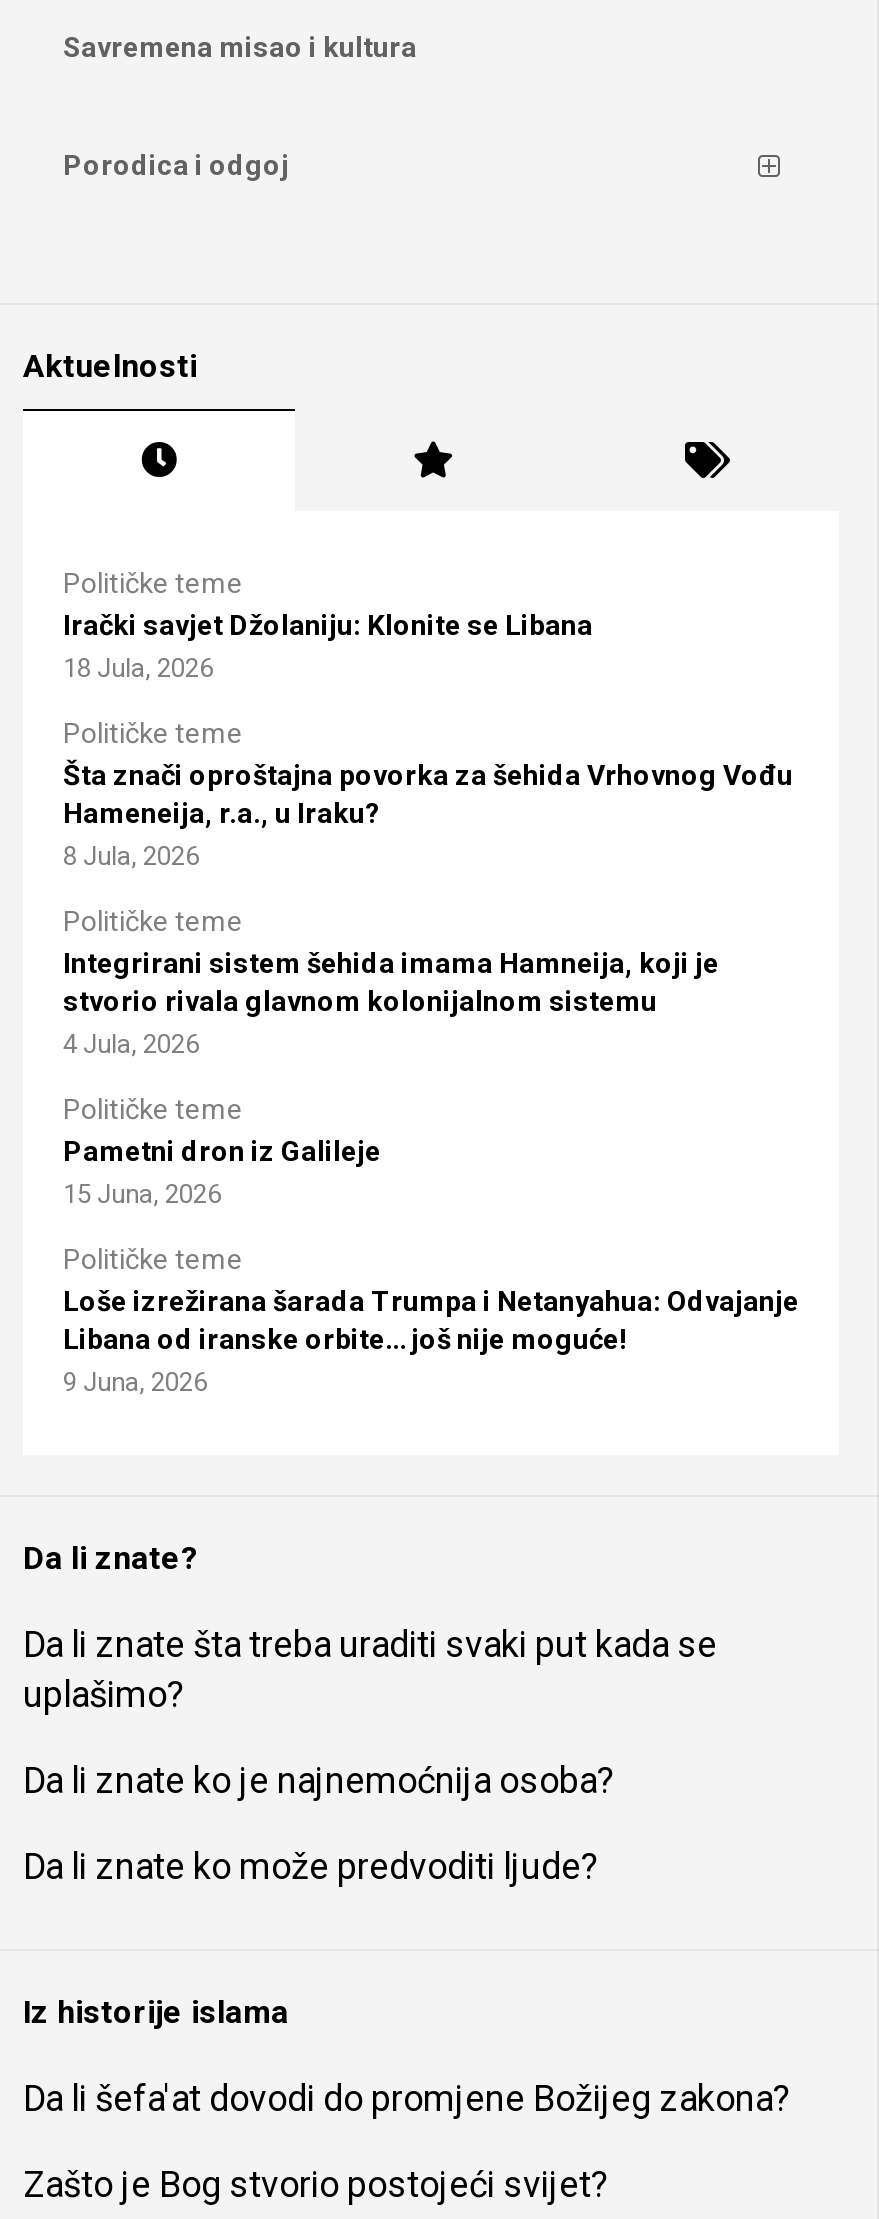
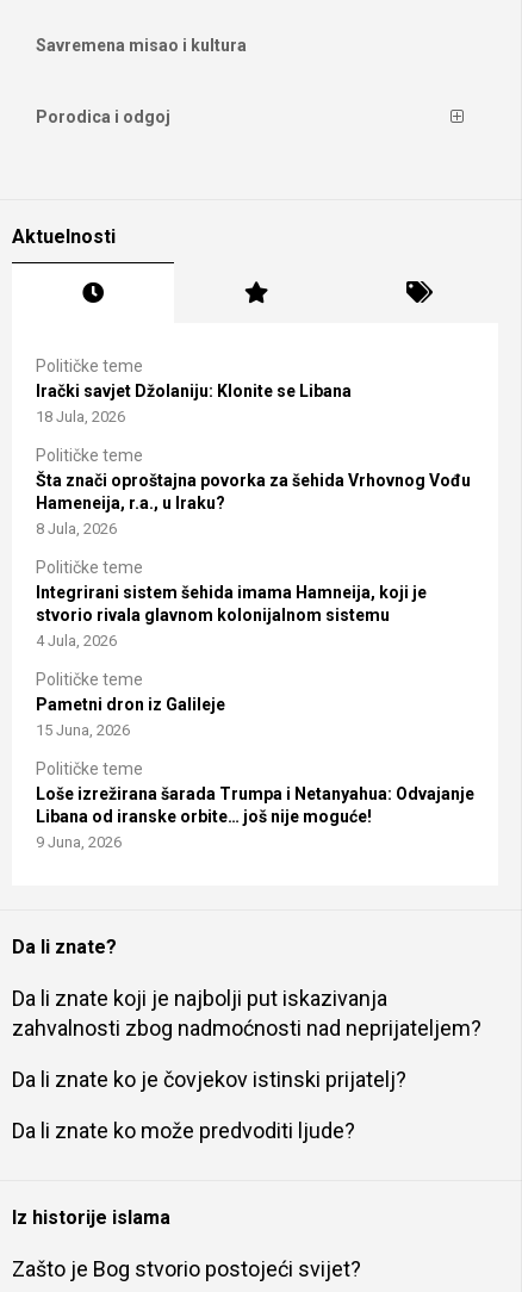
- Da li znate šta treba uraditi svaki put kada se
- uplašimo?
+ Da li znate koji je najbolji put iskazivanja
+ zahvalnosti zbog nadmoćnosti nad neprijateljem?

- Da li znate ko je najnemoćnija osoba?
+ Da li znate ko je čovjekov istinski prijatelj?

- Da li šefa'at dovodi do promjene Božijeg zakona?
